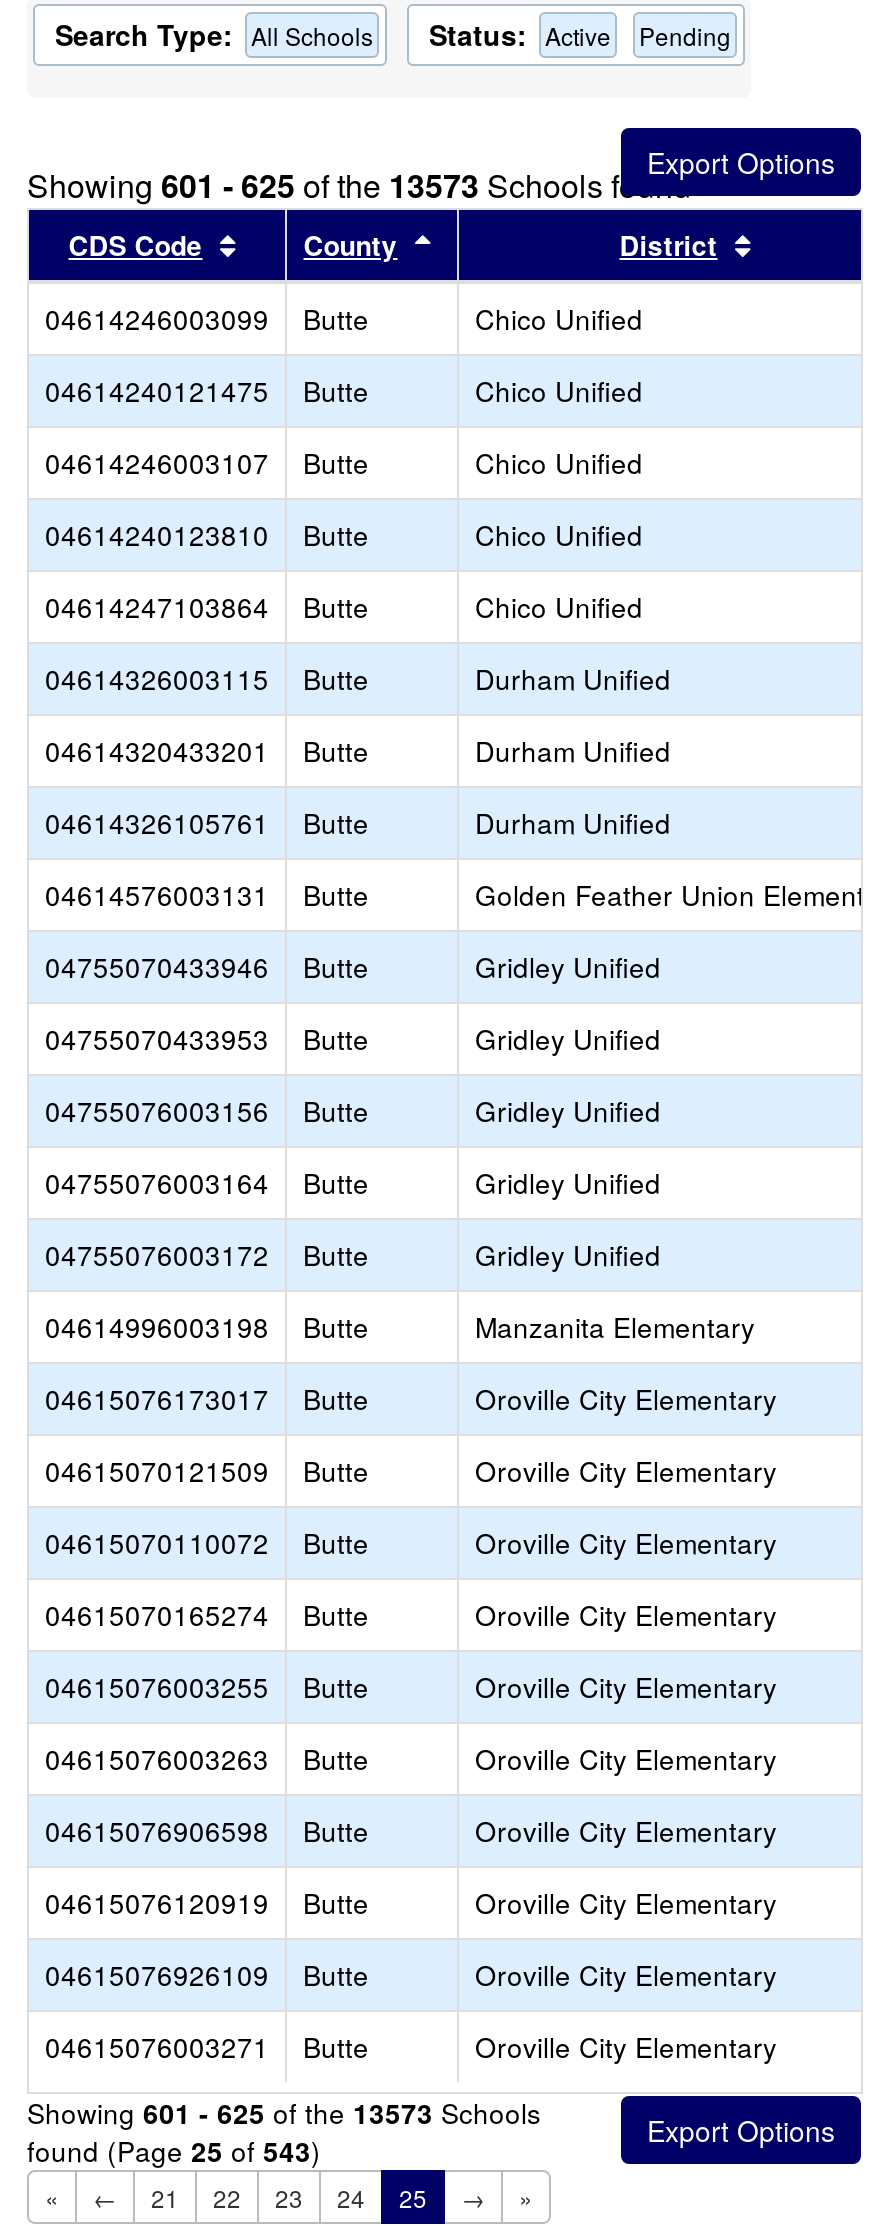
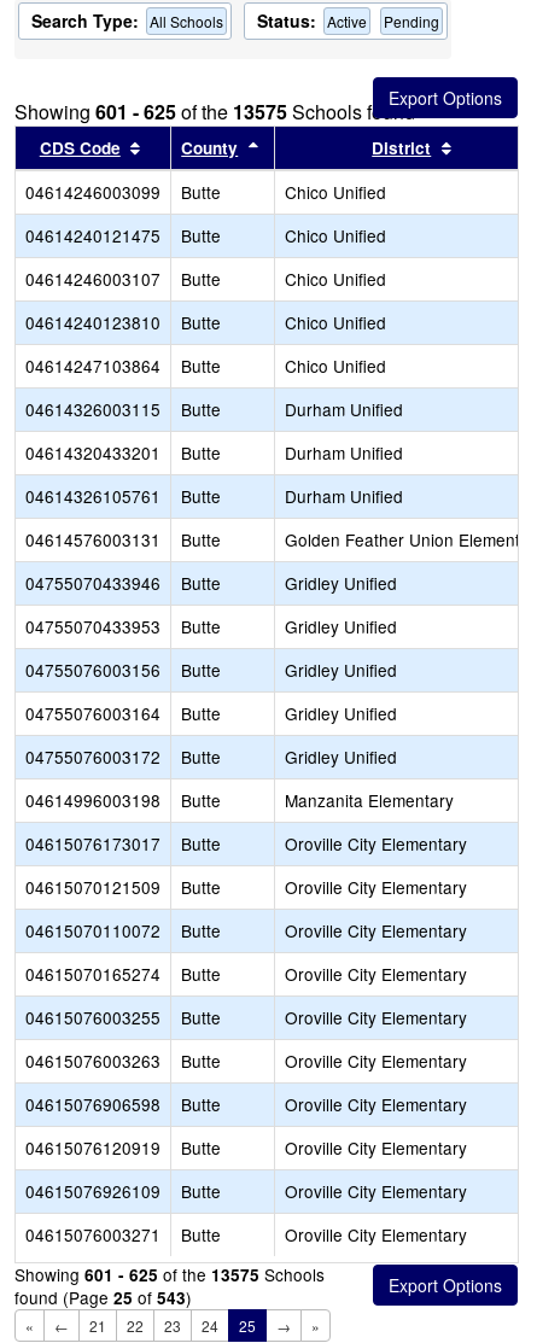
- Showing 601 - 625 of the 13573 Schools found
+ Showing 601 - 625 of the 13575 Schools found

- Showing 601 - 625 of the 13573 Schools
+ Showing 601 - 625 of the 13575 Schools
